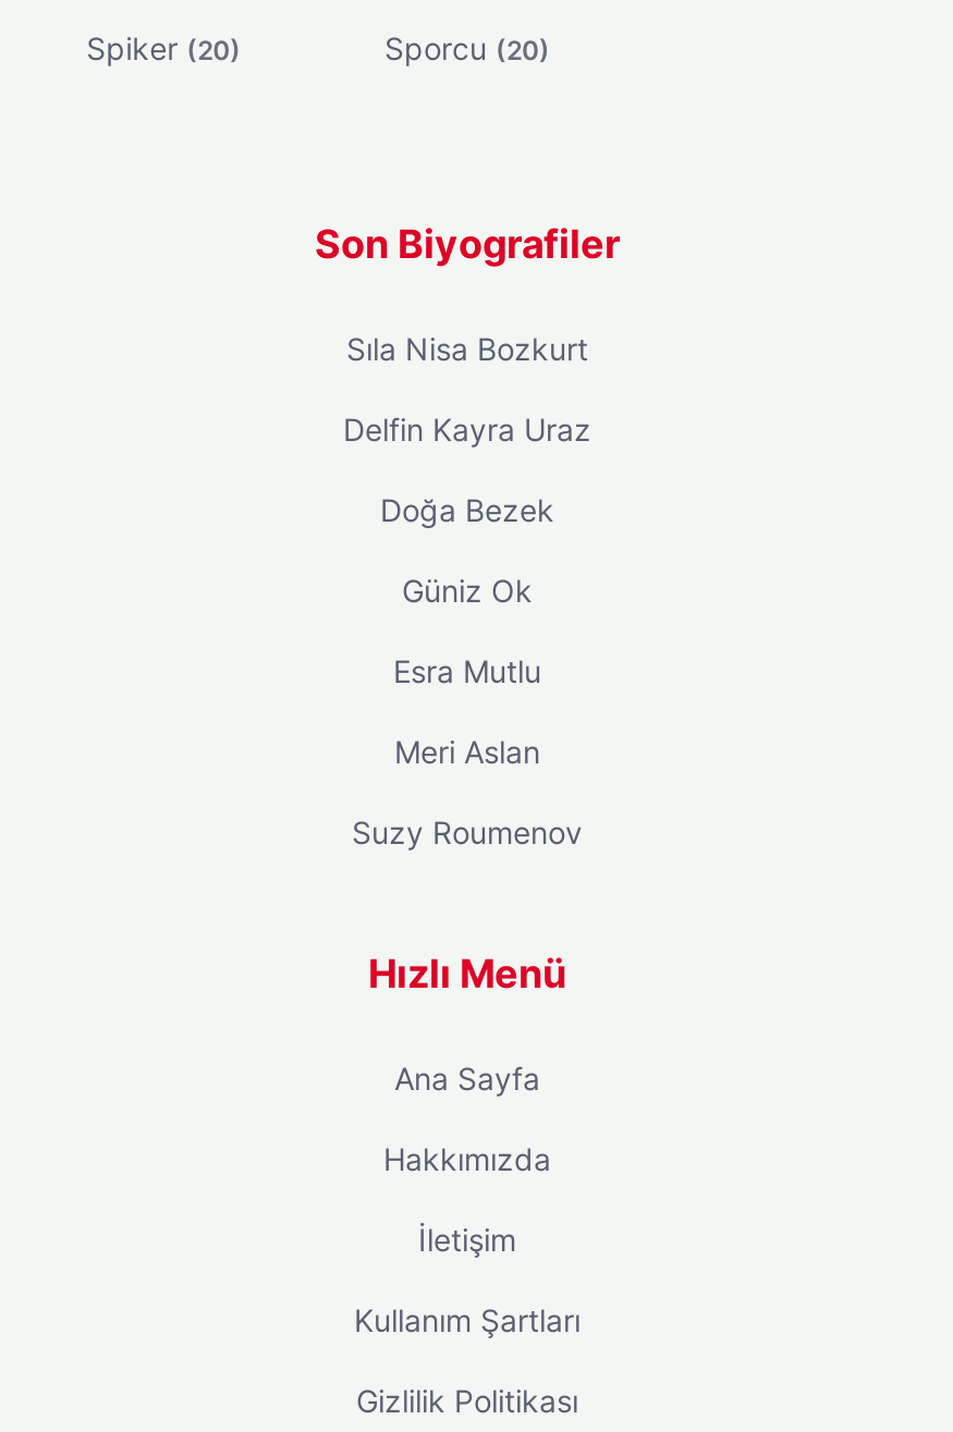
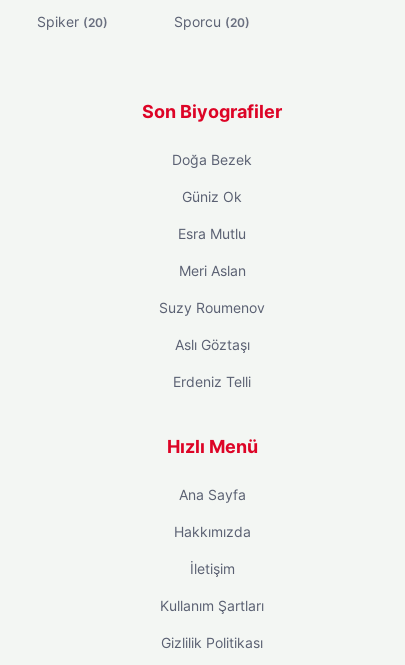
- Sıla Nisa Bozkurt
- Delfin Kayra Uraz

moved up: Doğa Bezek | Güniz Ok | Esra Mutlu | Meri Aslan | Suzy Roumenov

+ Aslı Göztaşı
+ Erdeniz Telli
